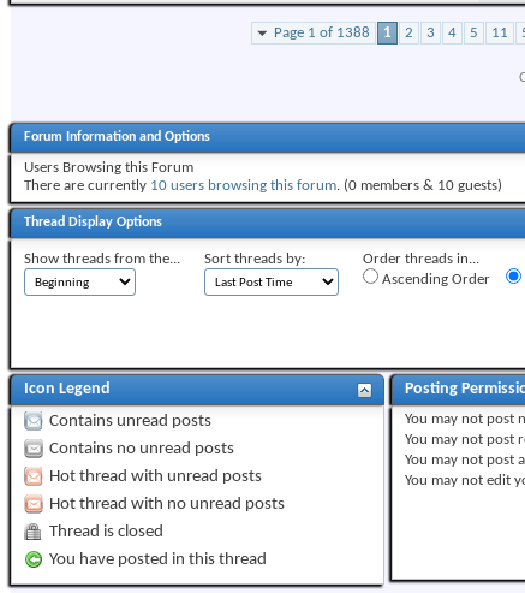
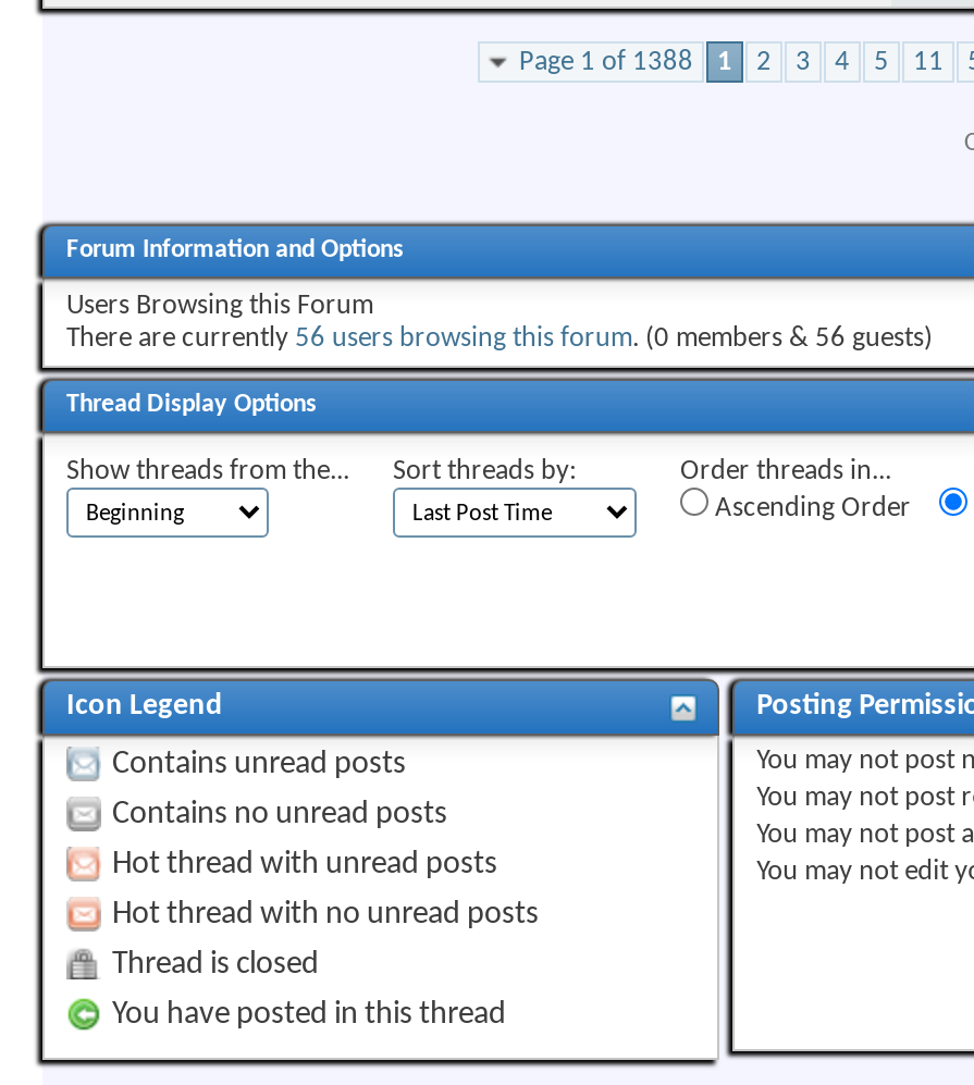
- There are currently 10 users browsing this forum. (0 members & 10 guests)
+ There are currently 56 users browsing this forum. (0 members & 56 guests)
